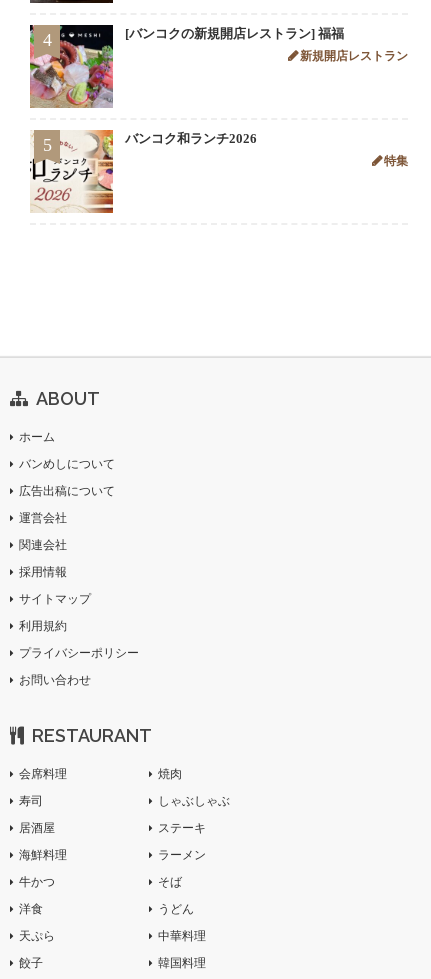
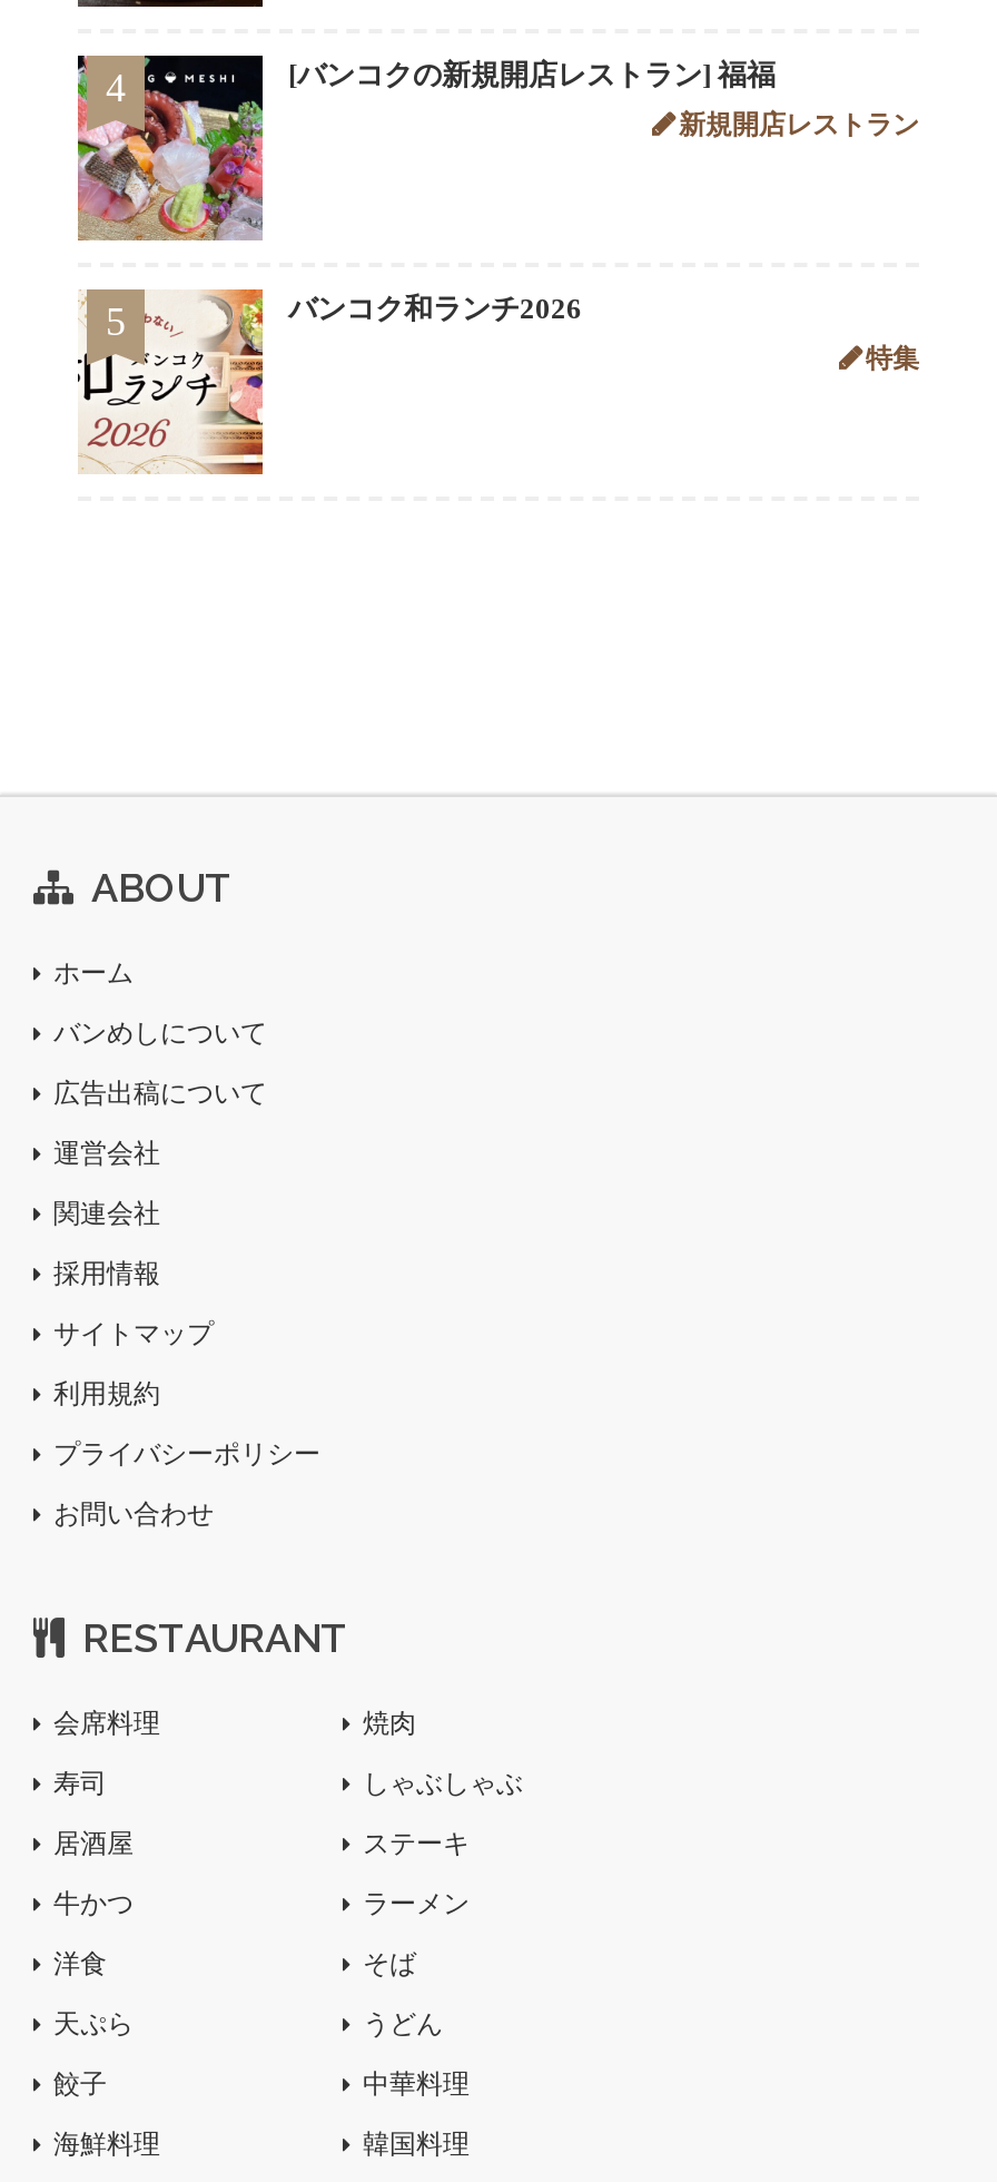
moved down: 海鮮料理

moved up: 牛かつ | 洋食 | 天ぷら | 餃子
